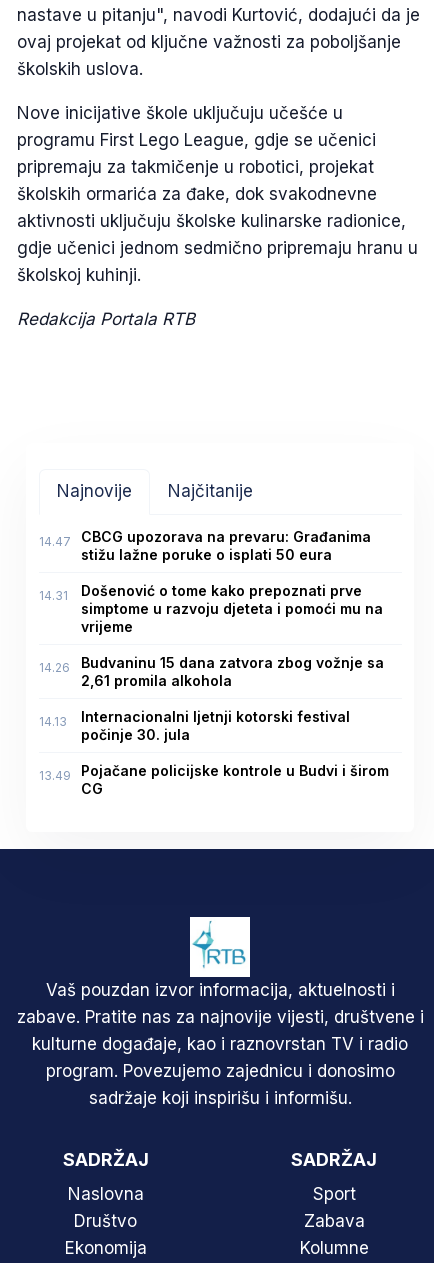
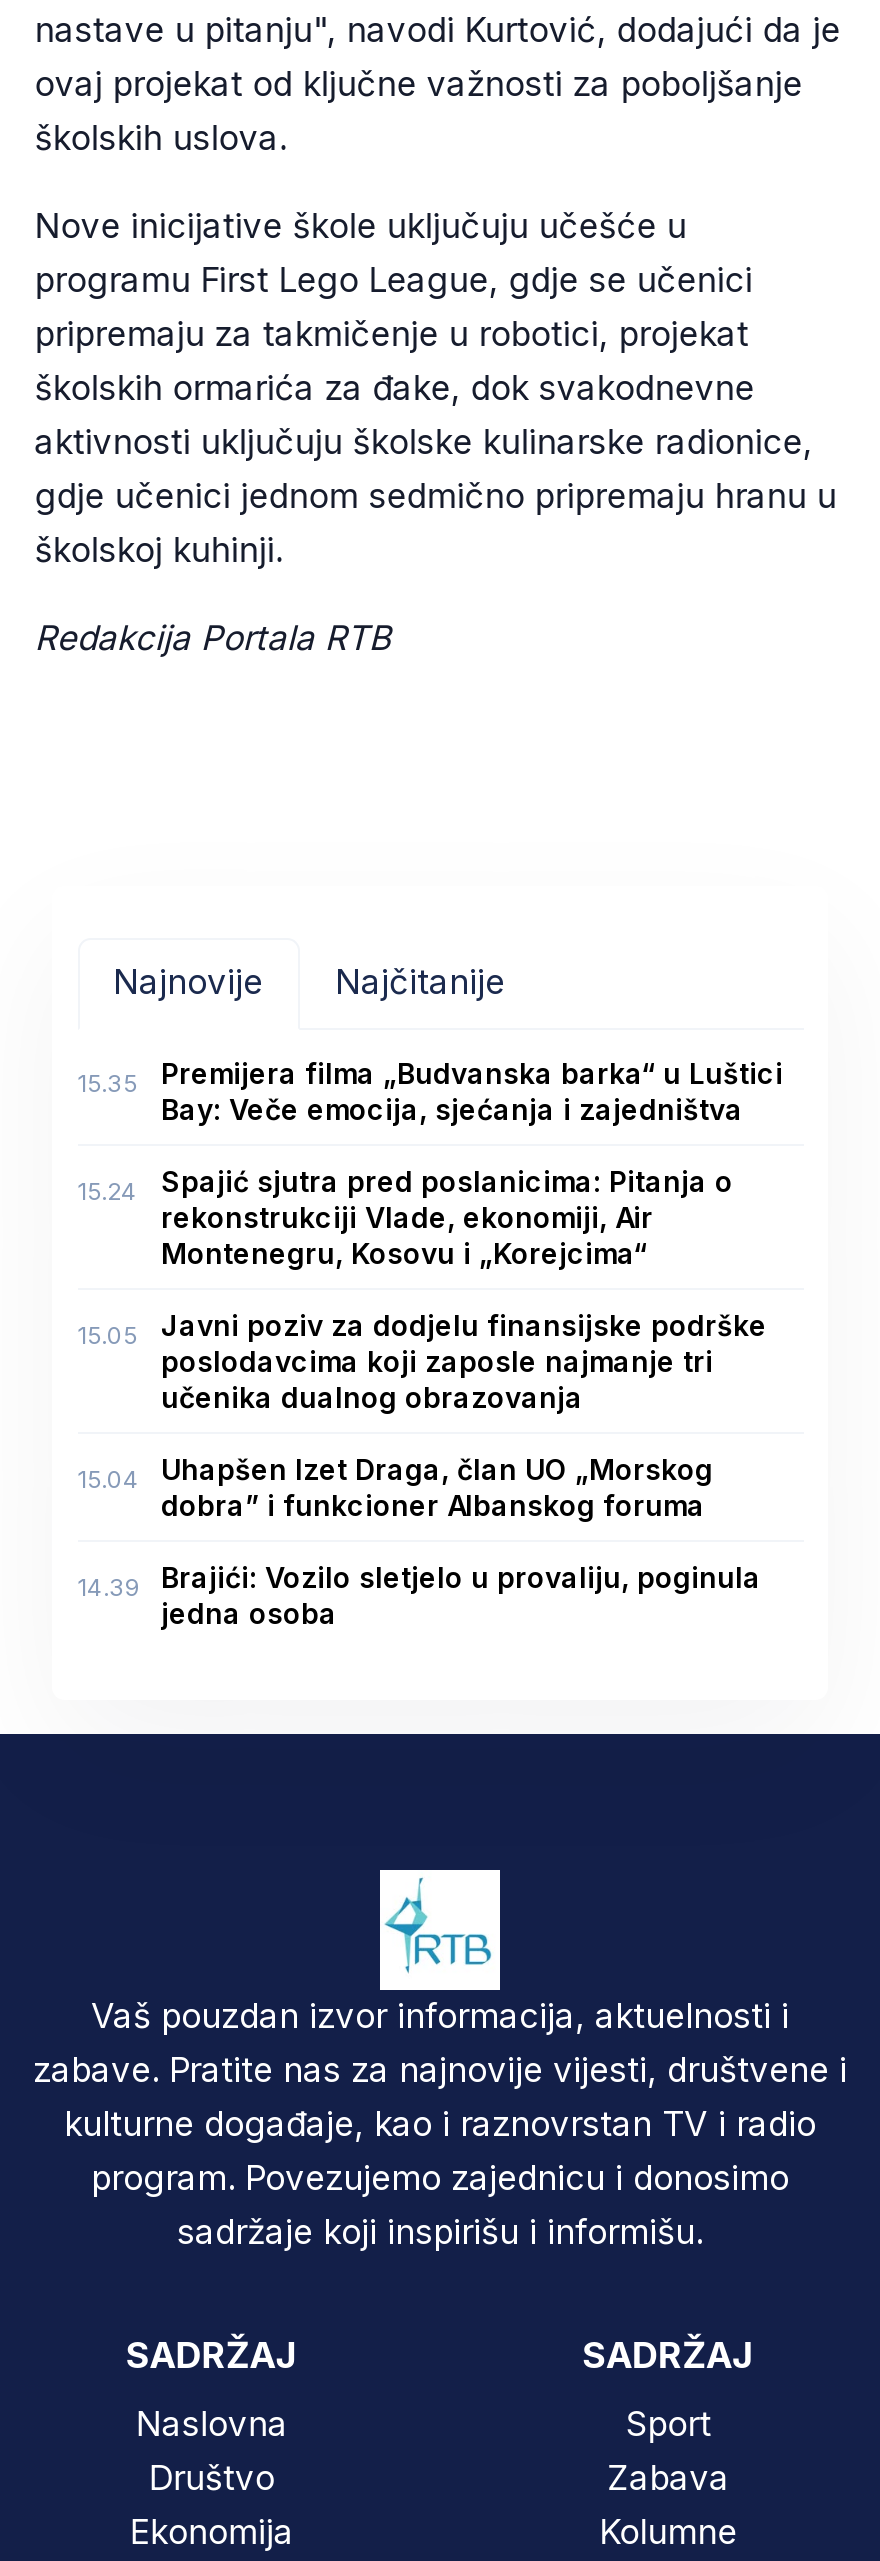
- 14.47
- CBCG upozorava na prevaru: Građanima
- stižu lažne poruke o isplati 50 eura
+ 15.35
+ Premijera filma „Budvanska barka“ u Luštici
+ Bay: Veče emocija, sjećanja i zajedništva

- 14.31
- Došenović o tome kako prepoznati prve
- simptome u razvoju djeteta i pomoći mu na
- vrijeme
+ 15.24
+ Spajić sjutra pred poslanicima: Pitanja o
+ rekonstrukciji Vlade, ekonomiji, Air
+ Montenegru, Kosovu i „Korejcima“

- 14.26
- Budvaninu 15 dana zatvora zbog vožnje sa
- 2,61 promila alkohola
+ 15.05
+ Javni poziv za dodjelu finansijske podrške
+ poslodavcima koji zaposle najmanje tri
+ učenika dualnog obrazovanja

- 14.13
- Internacionalni ljetnji kotorski festival
- počinje 30. jula
+ 15.04
+ Uhapšen Izet Draga, član UO „Morskog
+ dobra” i funkcioner Albanskog foruma

- 13.49
- Pojačane policijske kontrole u Budvi i širom
- CG
+ 14.39
+ Brajići: Vozilo sletjelo u provaliju, poginula
+ jedna osoba
